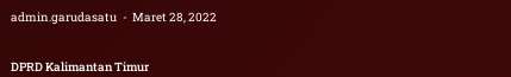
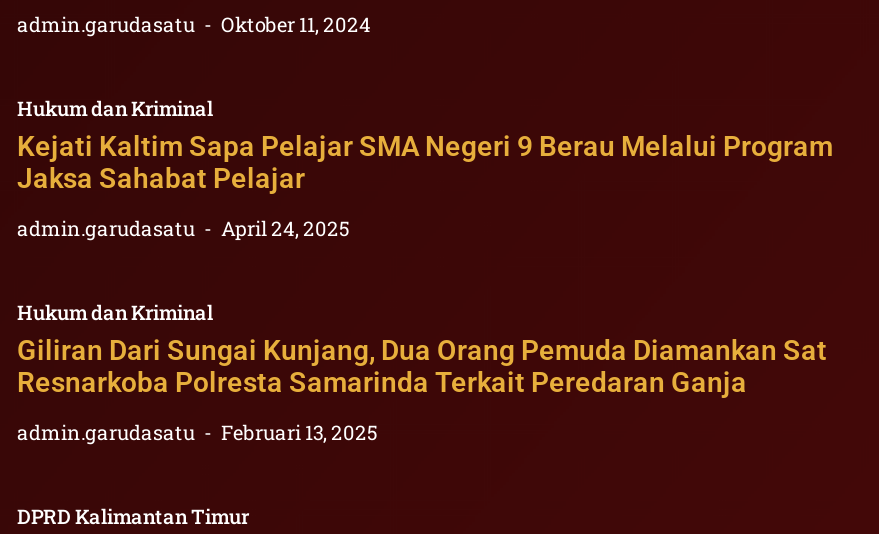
- Maret 28, 2022
+ Oktober 11, 2024
+ Hukum dan Kriminal
+ Kejati Kaltim Sapa Pelajar SMA Negeri 9 Berau Melalui Program
+ Jaksa Sahabat Pelajar
+ admin.garudasatu
+ April 24, 2025
+ Hukum dan Kriminal
+ Giliran Dari Sungai Kunjang, Dua Orang Pemuda Diamankan Sat
+ Resnarkoba Polresta Samarinda Terkait Peredaran Ganja
+ admin.garudasatu
+ Februari 13, 2025
